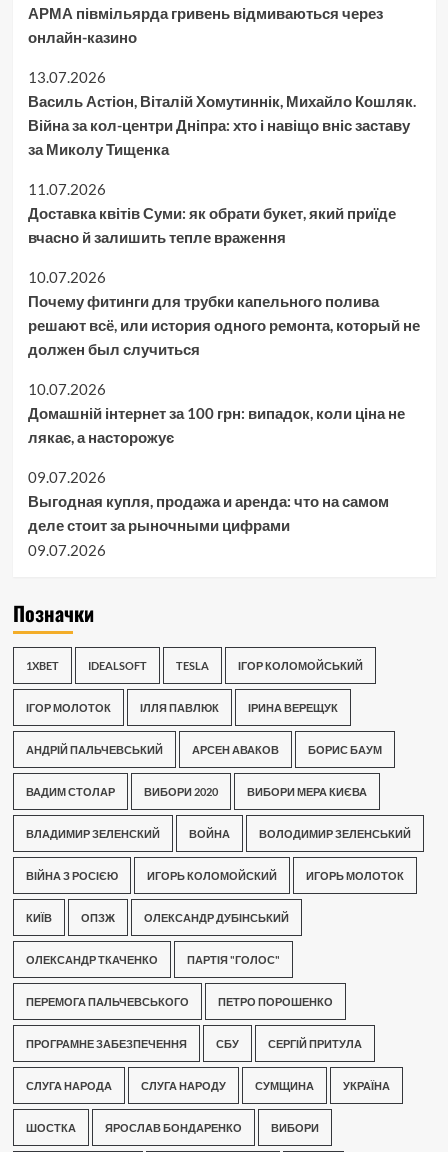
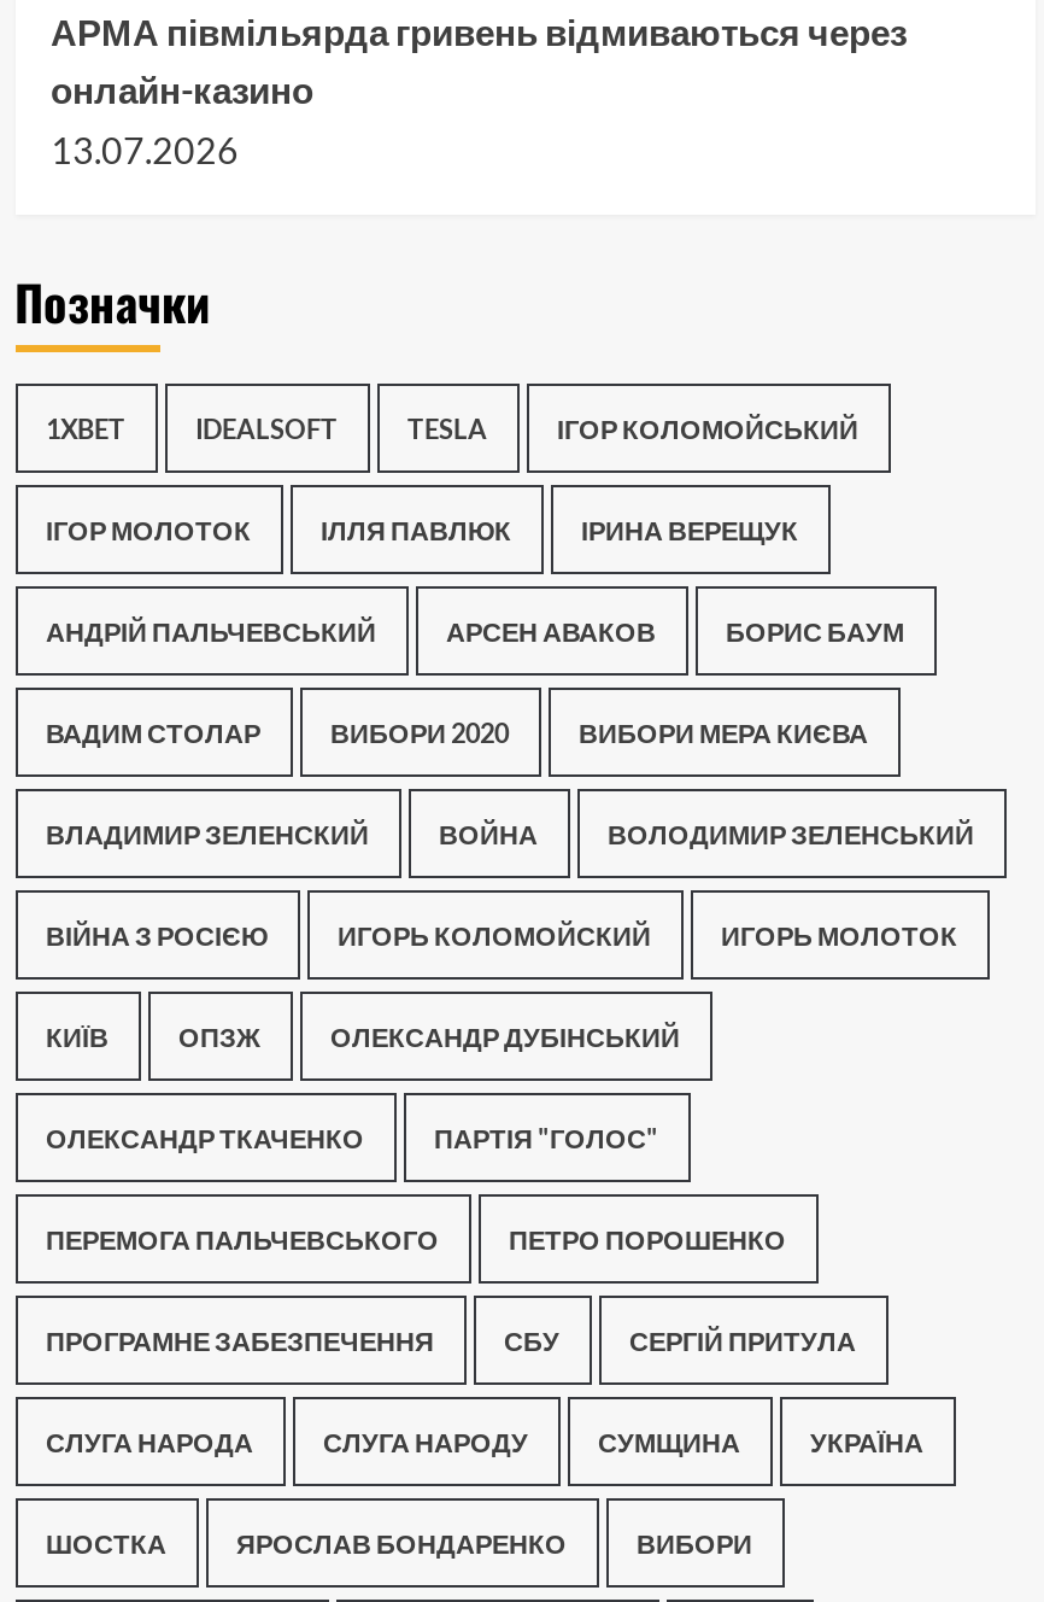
- Василь Астіон, Віталій Хомутиннік, Михайло Кошляк.
- Війна за кол-центри Дніпра: хто і навіщо вніс заставу
- за Миколу Тищенка
- 11.07.2026
- Доставка квітів Суми: як обрати букет, який приїде
- вчасно й залишить тепле враження
- 10.07.2026
- Почему фитинги для трубки капельного полива
- решают всё, или история одного ремонта, который не
- должен был случиться
- 10.07.2026
- Домашній інтернет за 100 грн: випадок, коли ціна не
- лякає, а насторожує
- 09.07.2026
- Выгодная купля, продажа и аренда: что на самом
- деле стоит за рыночными цифрами
- 09.07.2026
